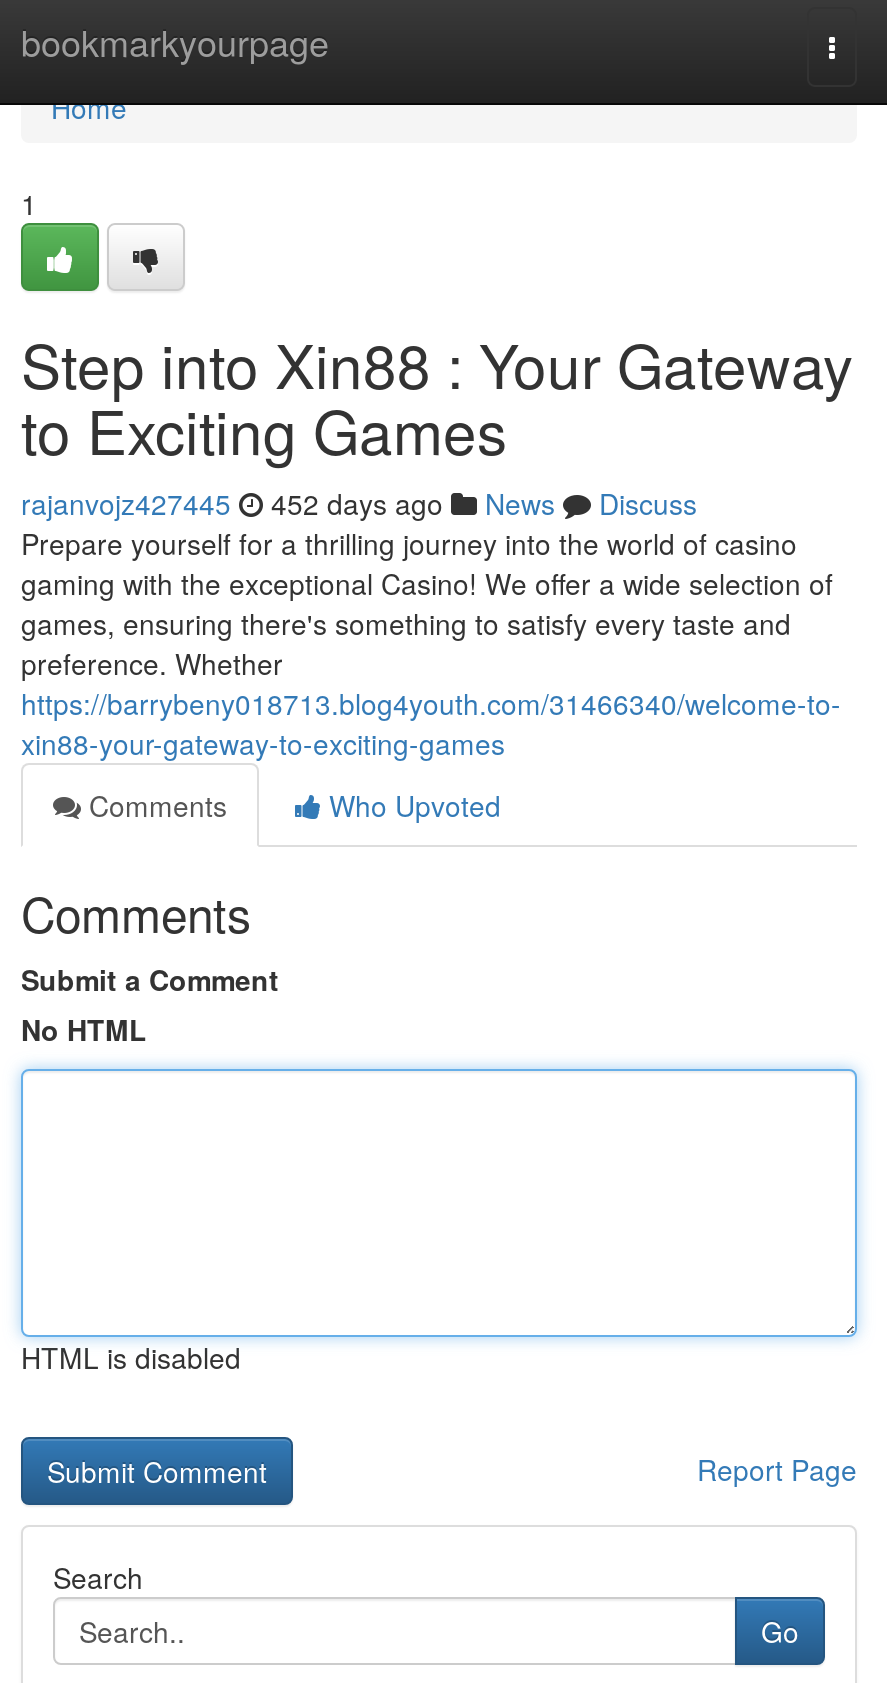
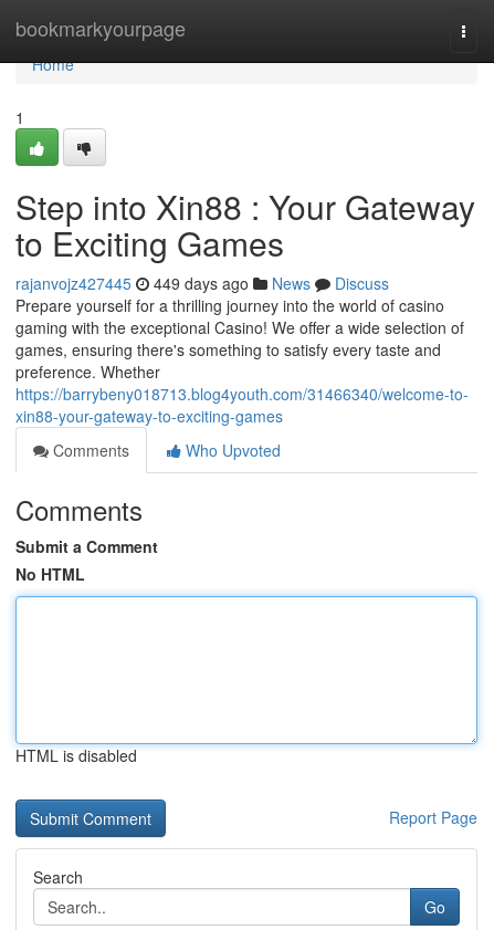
- rajanvojz427445 452 days ago News Discuss
+ rajanvojz427445 449 days ago News Discuss
